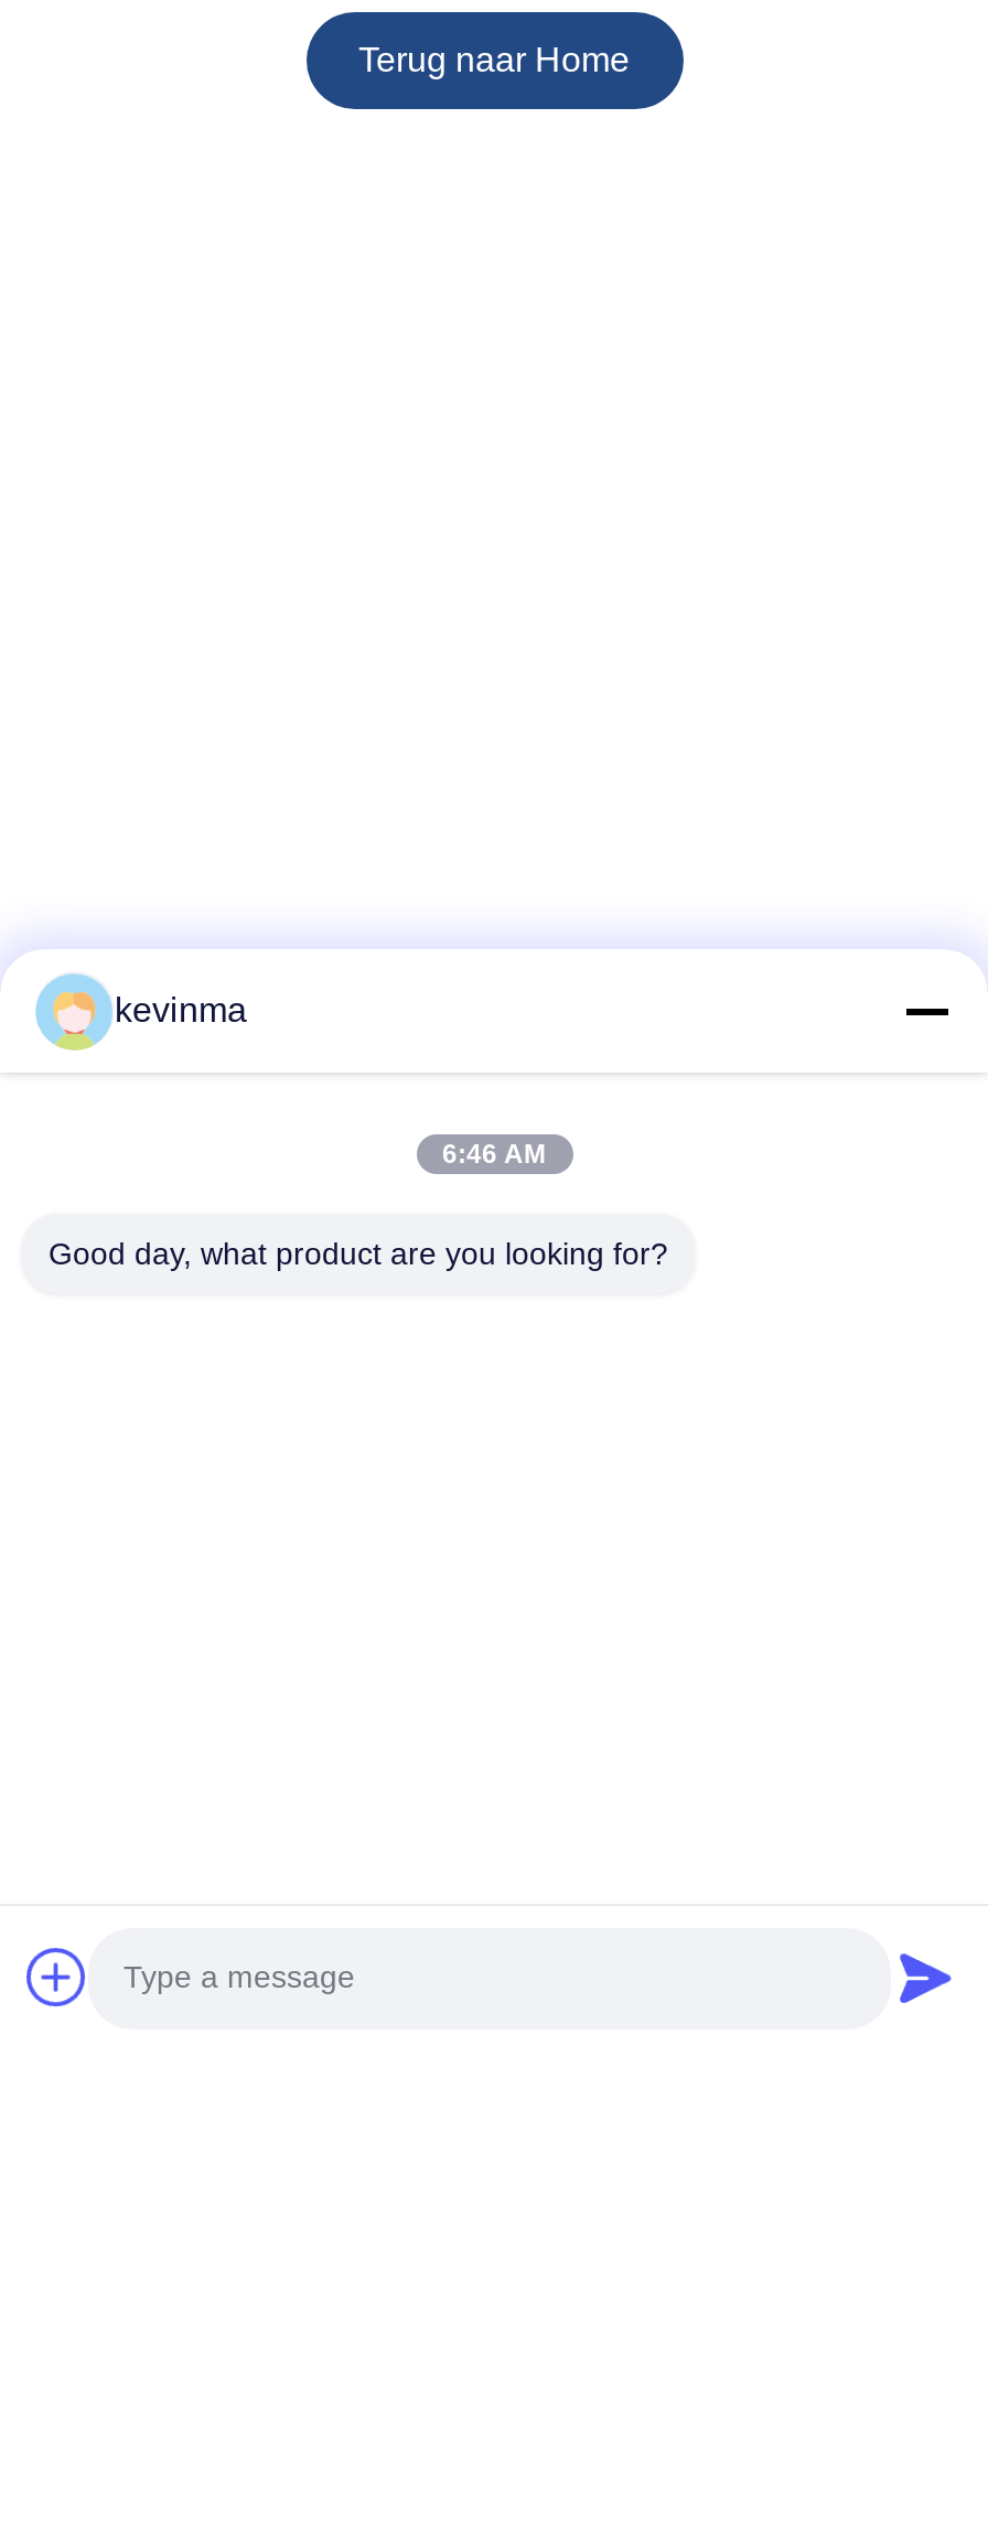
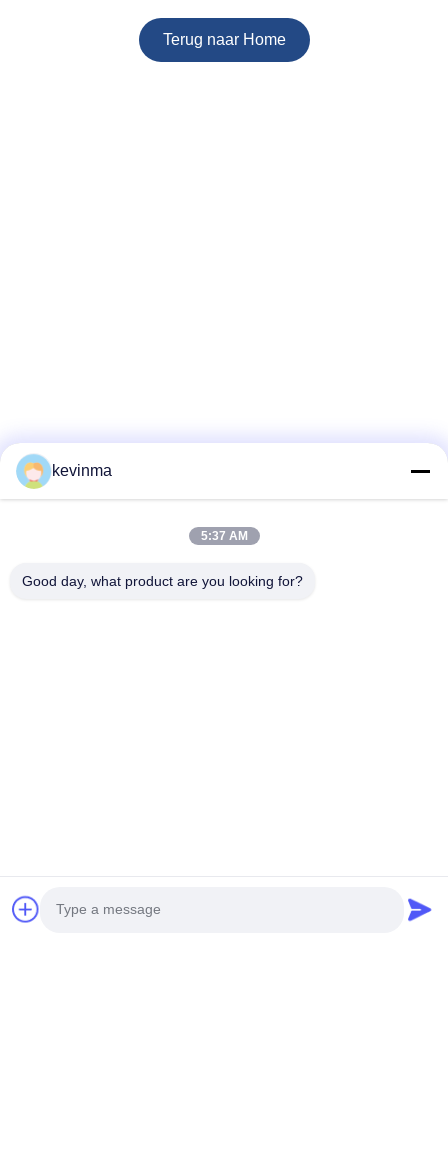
- 6:46 AM
+ 5:37 AM
